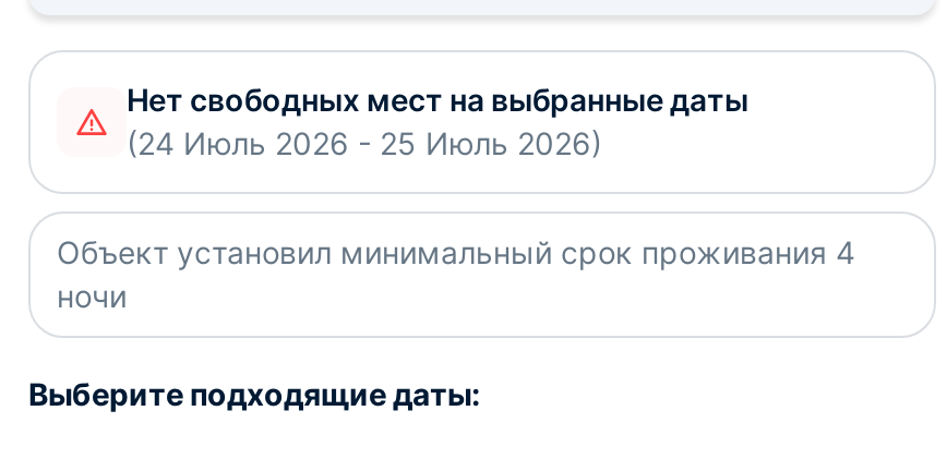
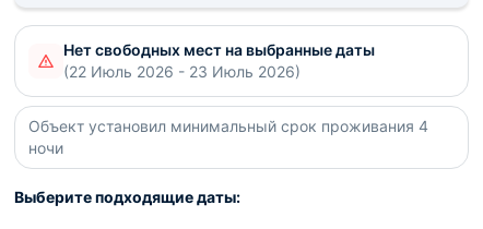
- (24 Июль 2026 - 25 Июль 2026)
+ (22 Июль 2026 - 23 Июль 2026)
